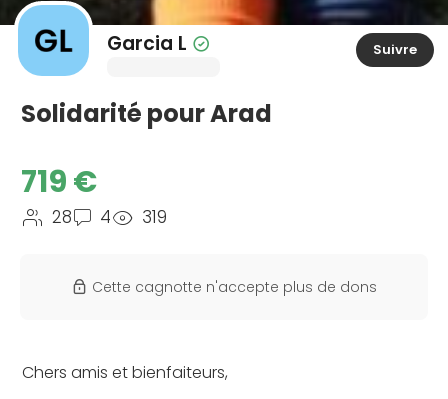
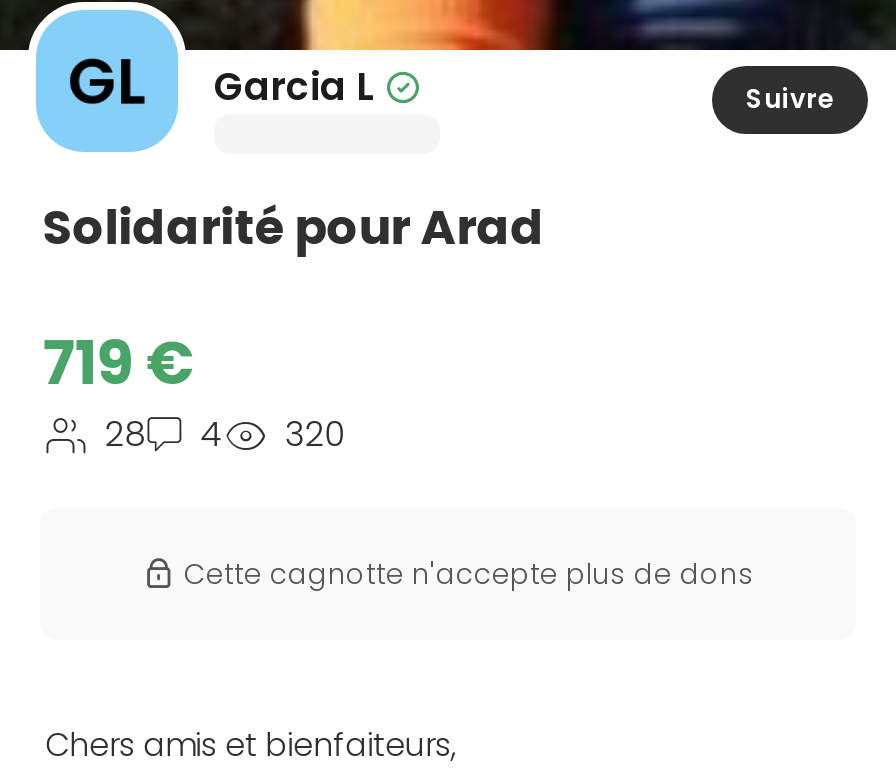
- 28 4 319
+ 28 4 320
